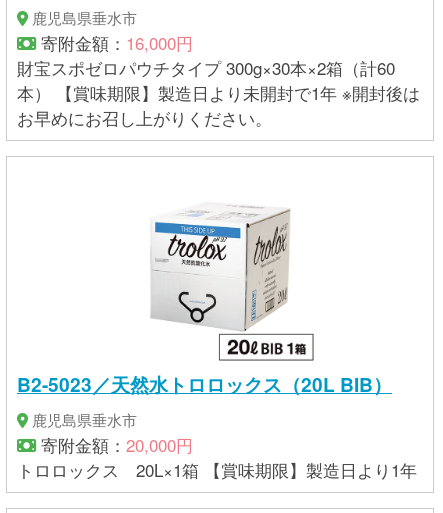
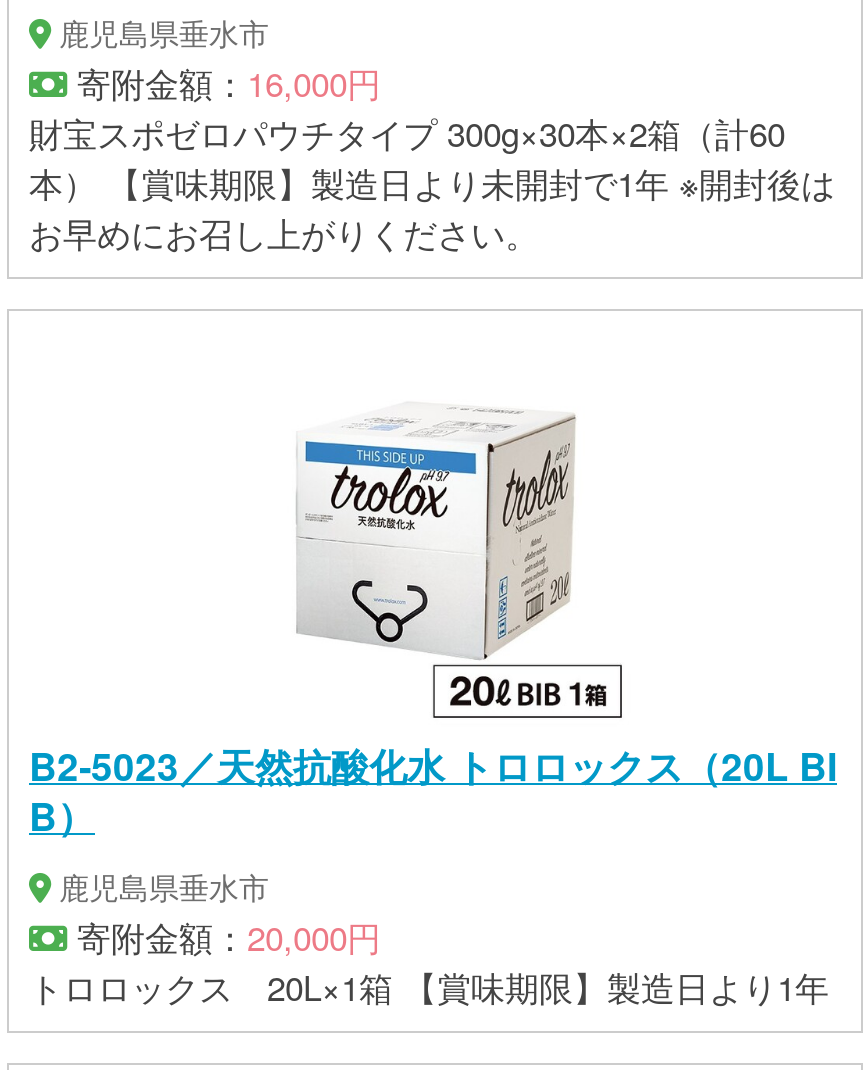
- B2-5023／天然水トロロックス（20L BIB）
+ B2-5023／天然抗酸化水 トロロックス（20L BI
+ B）
